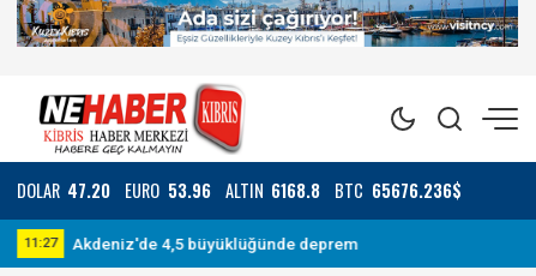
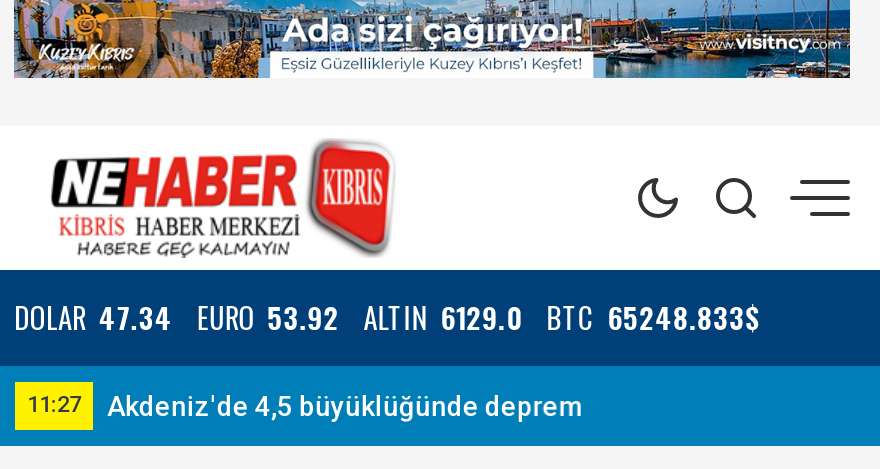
- DOLAR 47.20 EURO 53.96 ALTIN 6168.8 BTC 65676.236$
+ DOLAR 47.34 EURO 53.92 ALTIN 6129.0 BTC 65248.833$
